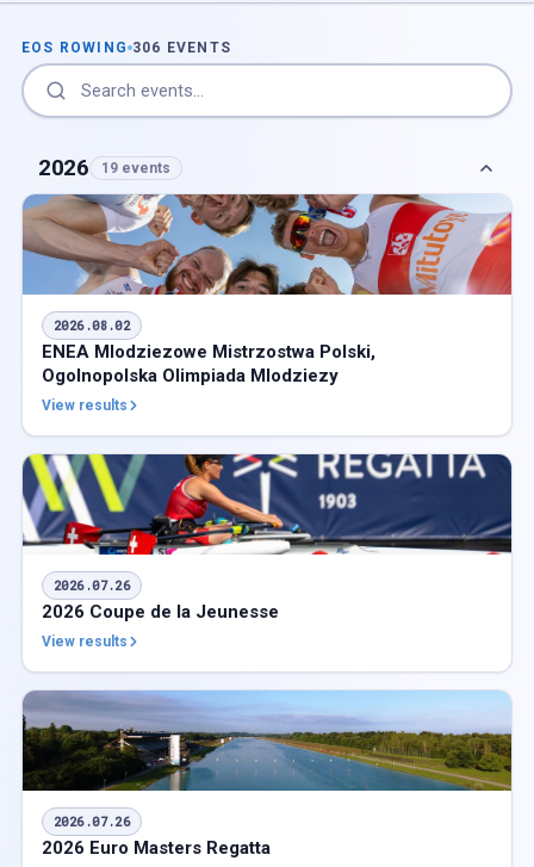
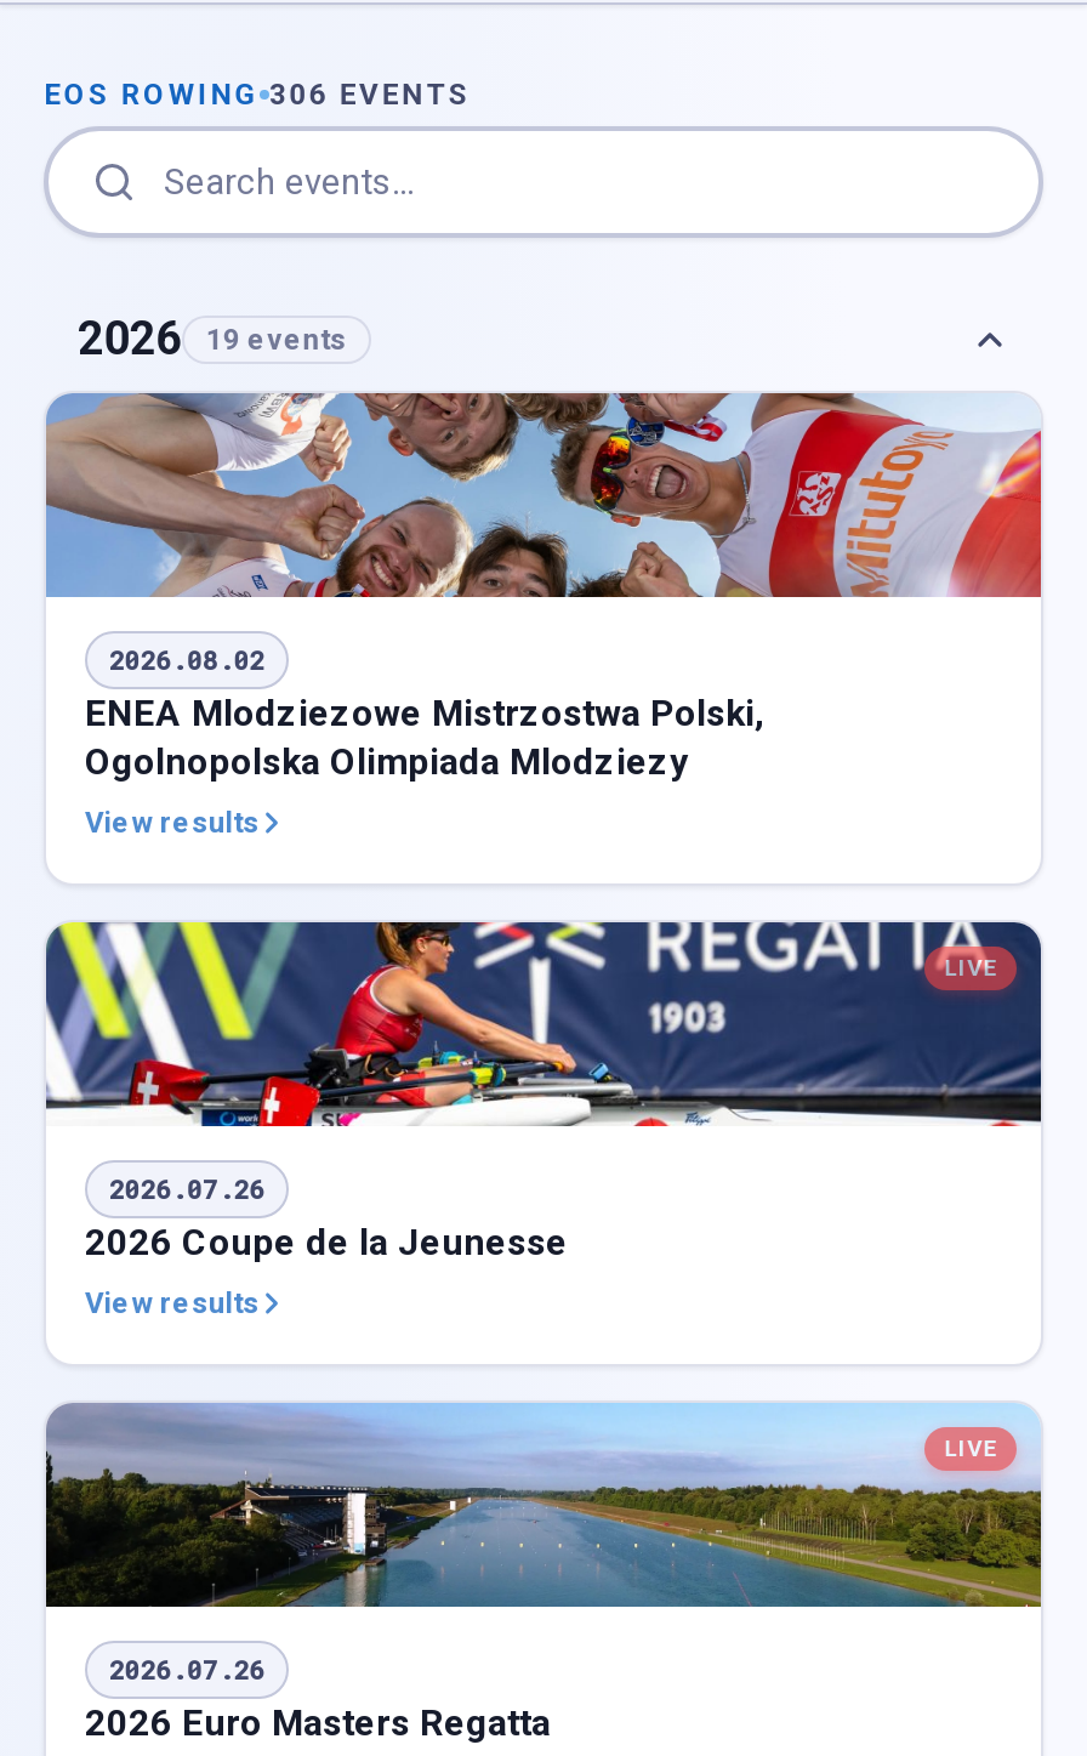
+ LIVE

+ LIVE
